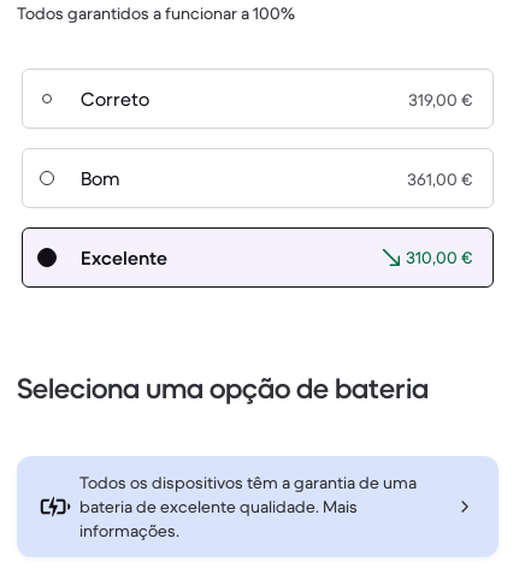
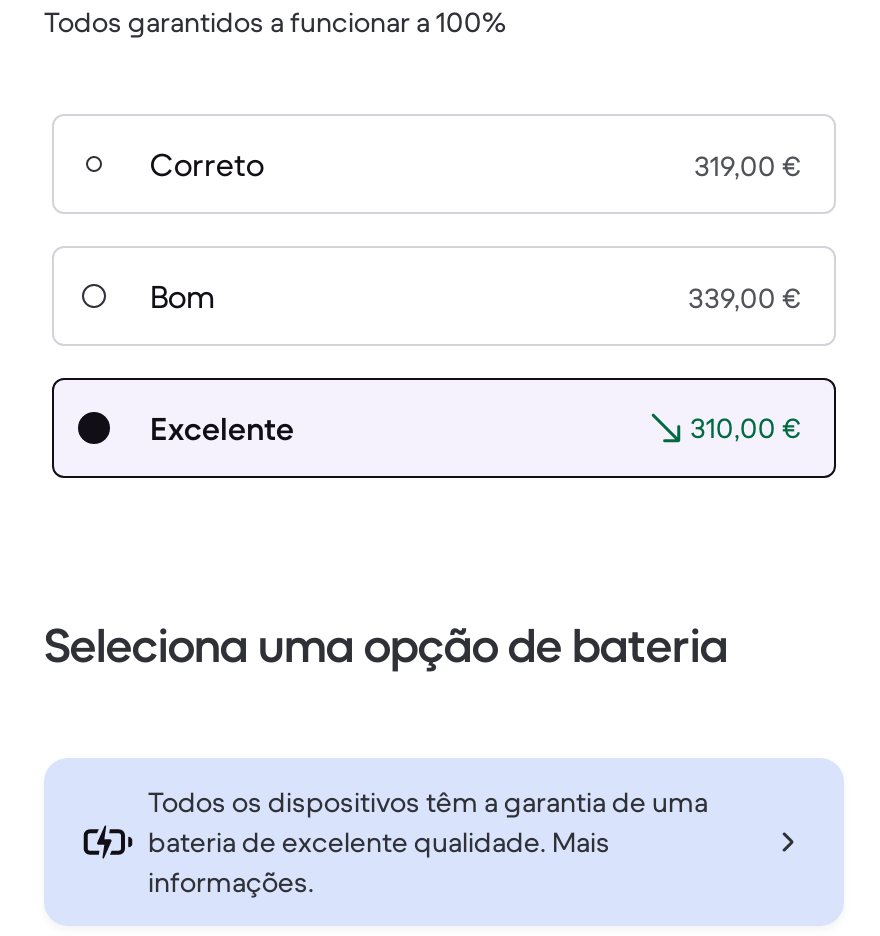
- 361,00 €
+ 339,00 €
